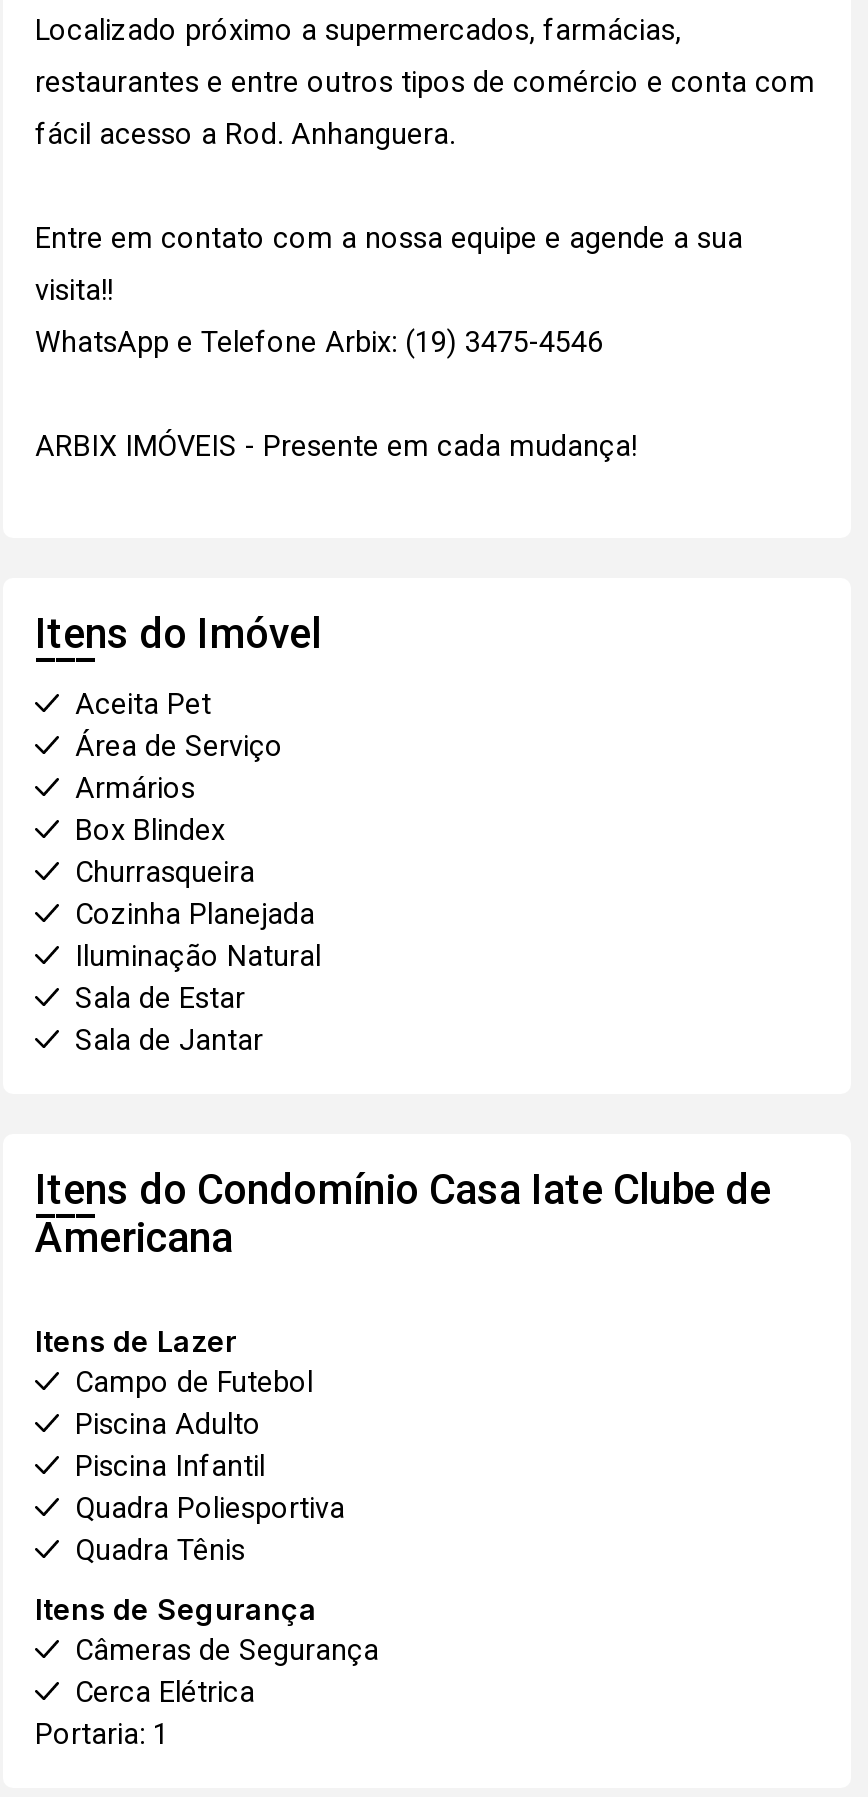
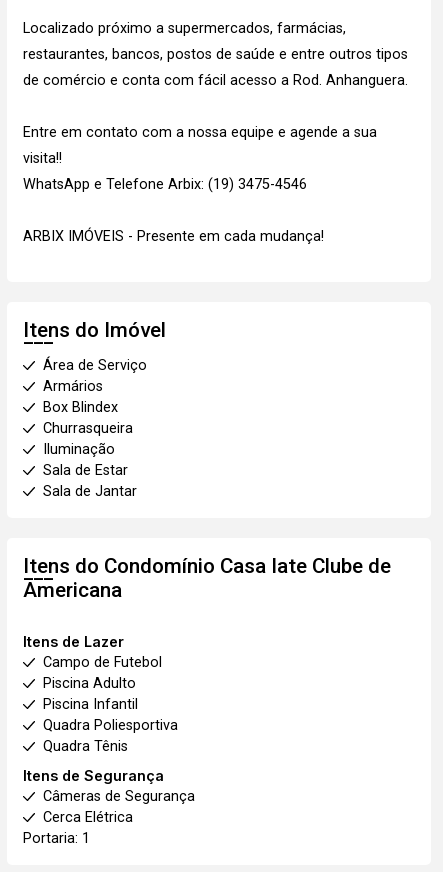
- restaurantes e entre outros tipos de comércio e conta com
+ restaurantes, bancos, postos de saúde e entre outros tipos

- fácil acesso a Rod. Anhanguera.
+ de comércio e conta com fácil acesso a Rod. Anhanguera.

- Aceita Pet

- Cozinha Planejada
- Iluminação Natural
+ Iluminação
